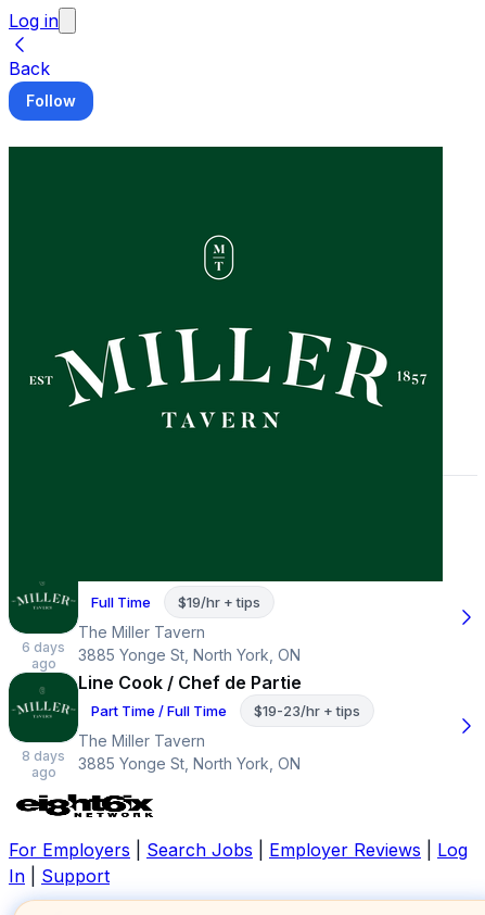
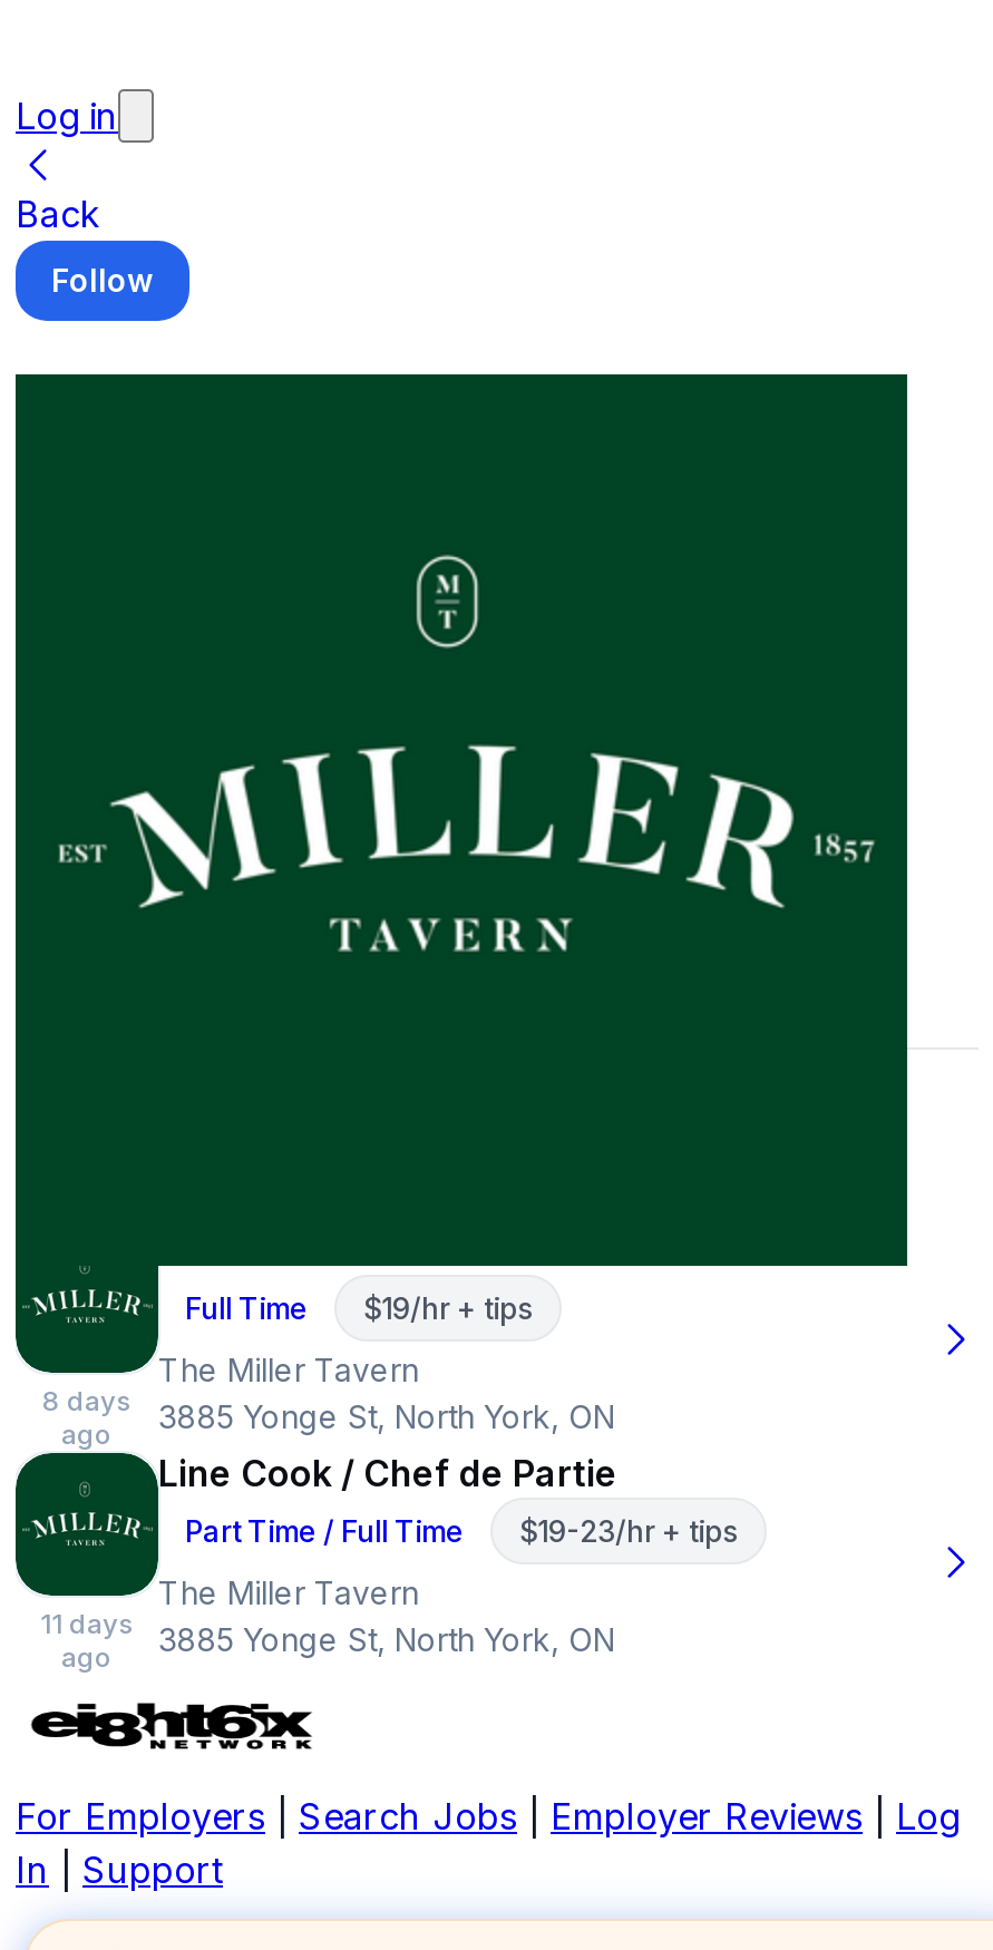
- 6 days ago 3885 Yonge St, North York, ON
+ 8 days ago 3885 Yonge St, North York, ON

- 8 days ago 3885 Yonge St, North York, ON
+ 11 days ago 3885 Yonge St, North York, ON
